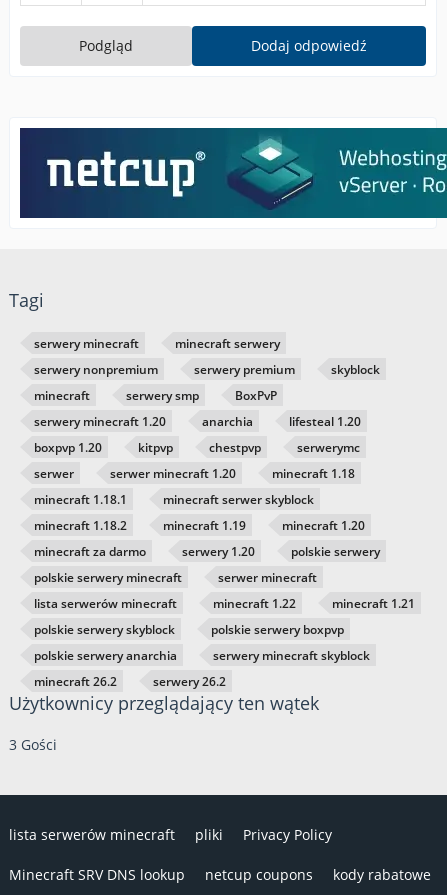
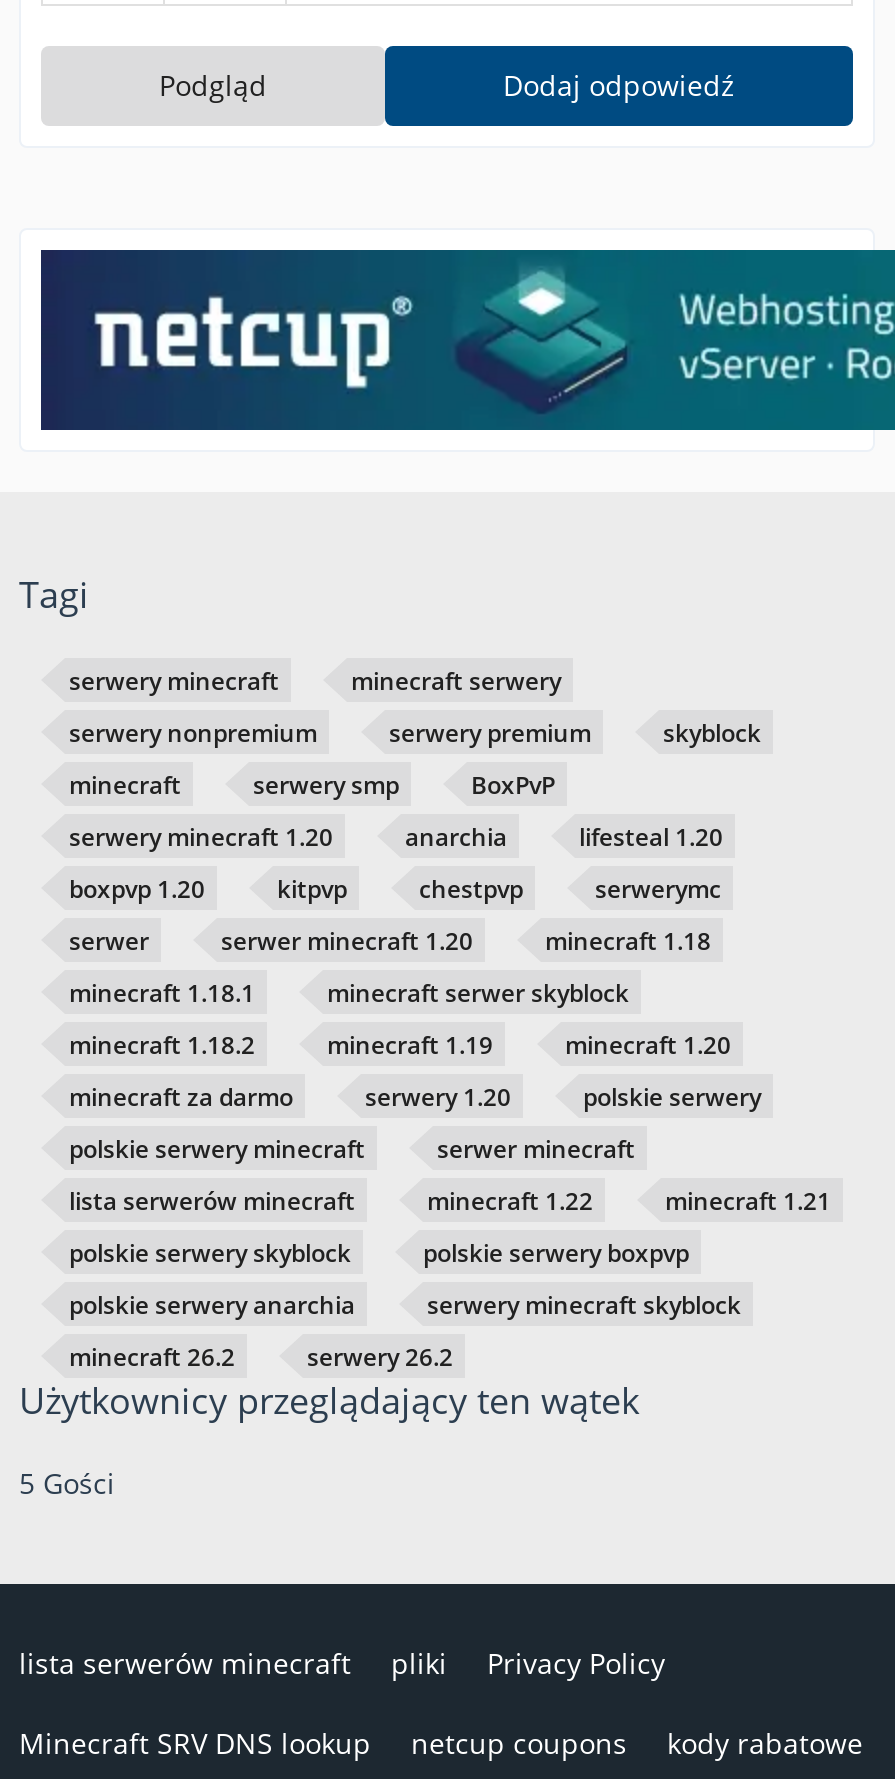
- 3 Gości
+ 5 Gości
